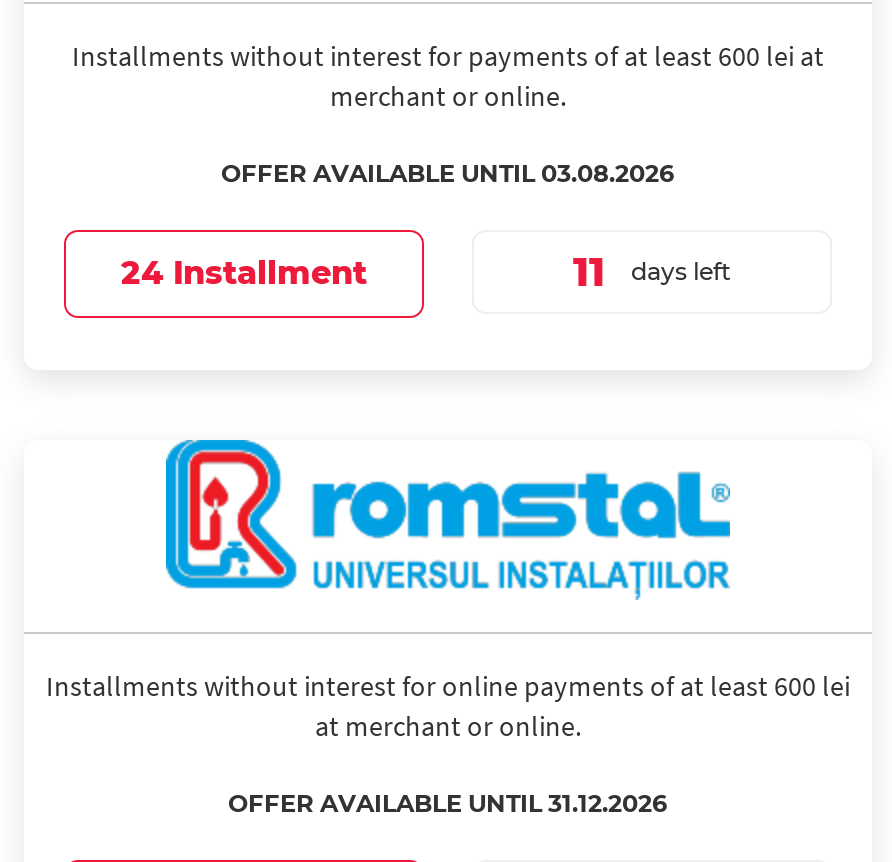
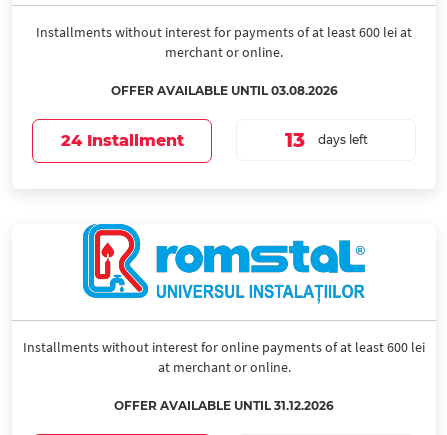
- 11 days left
+ 13 days left
